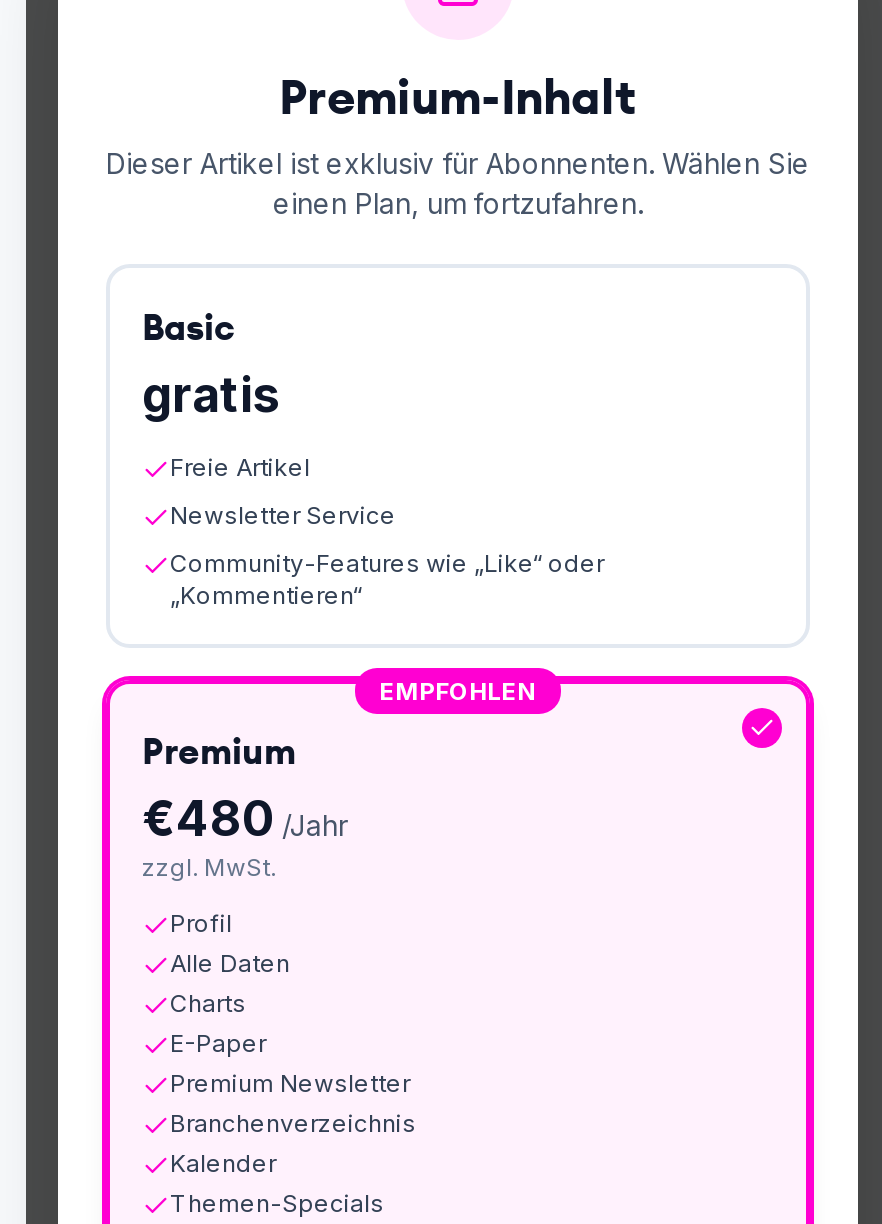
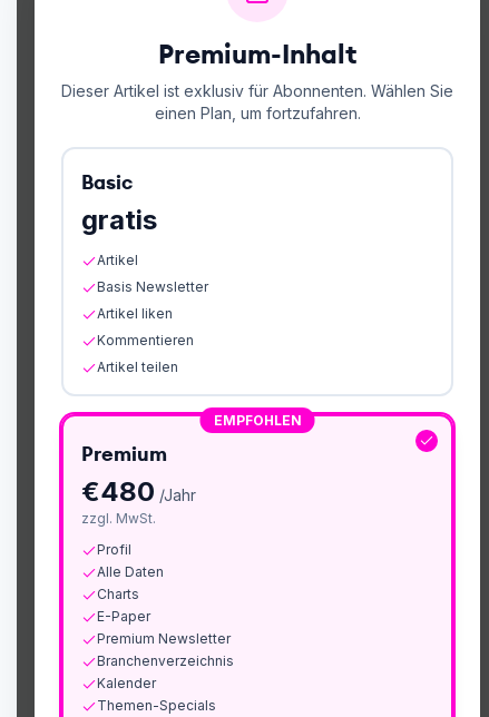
- Freie Artikel
- Newsletter Service
- Community-Features wie „Like“ oder
- „Kommentieren“
+ Artikel
+ Basis Newsletter
+ Artikel liken
+ Kommentieren
+ Artikel teilen
